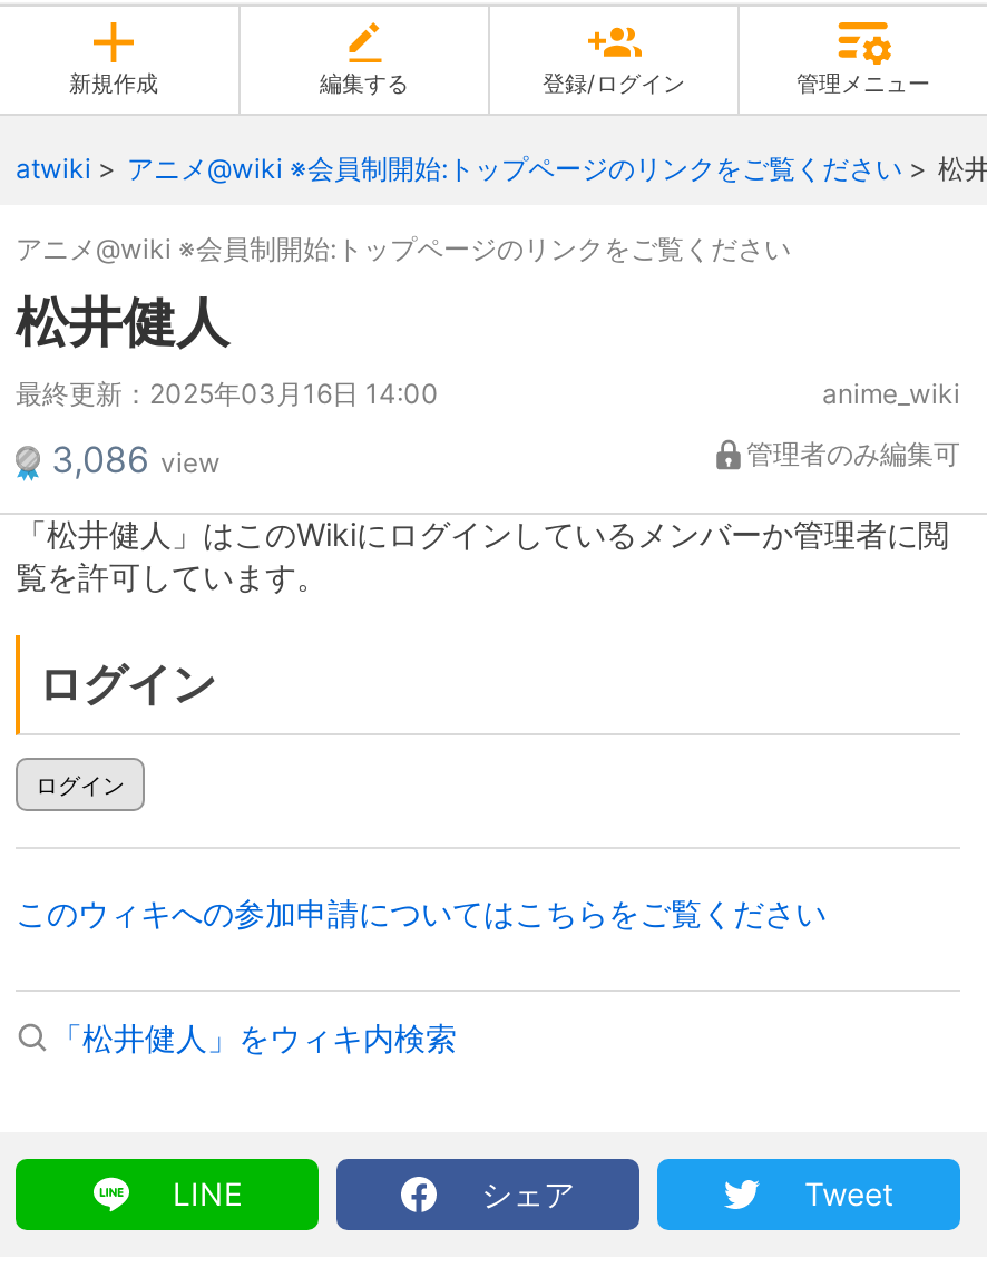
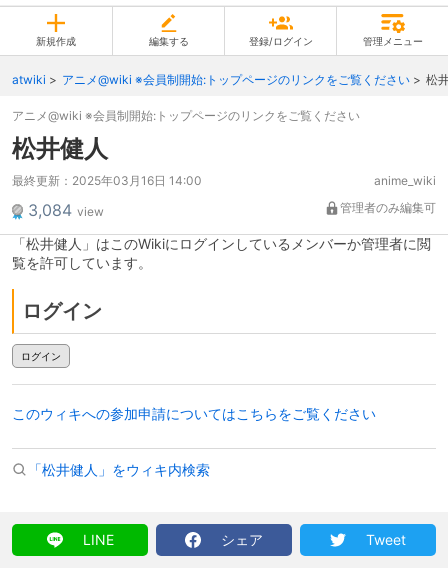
- 3,086 view
+ 3,084 view
